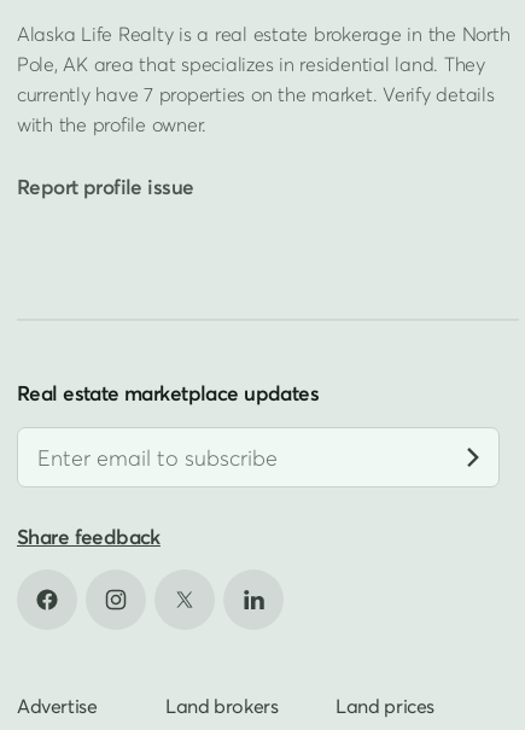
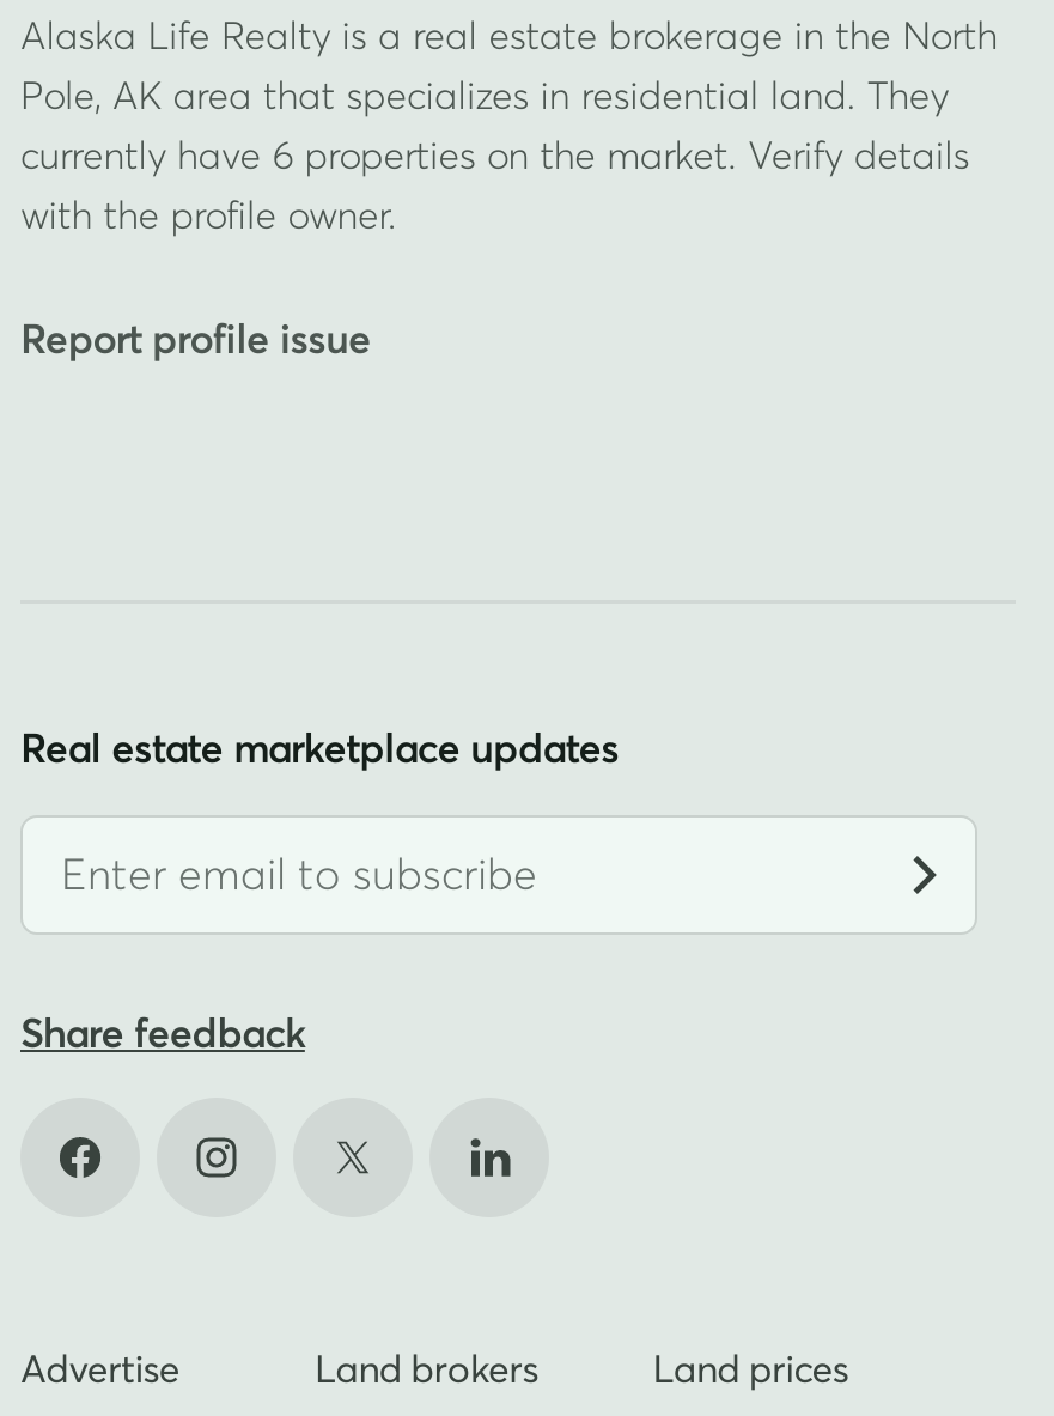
- currently have 7 properties on the market. Verify details
+ currently have 6 properties on the market. Verify details
